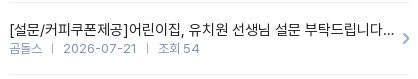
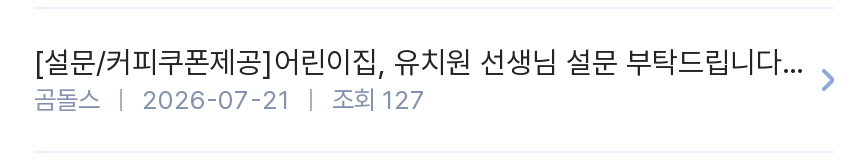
- 곰돌스 2026-07-21 조회 54
+ 곰돌스 2026-07-21 조회 127
